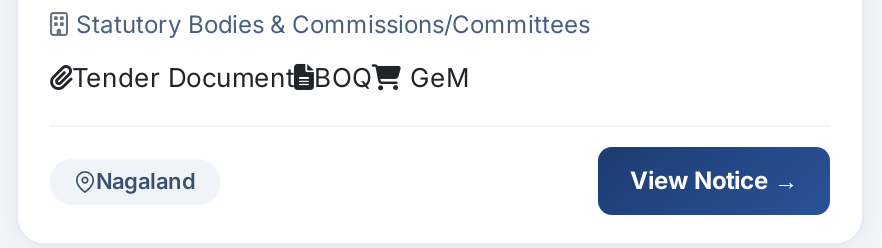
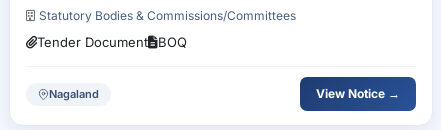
- GeM
